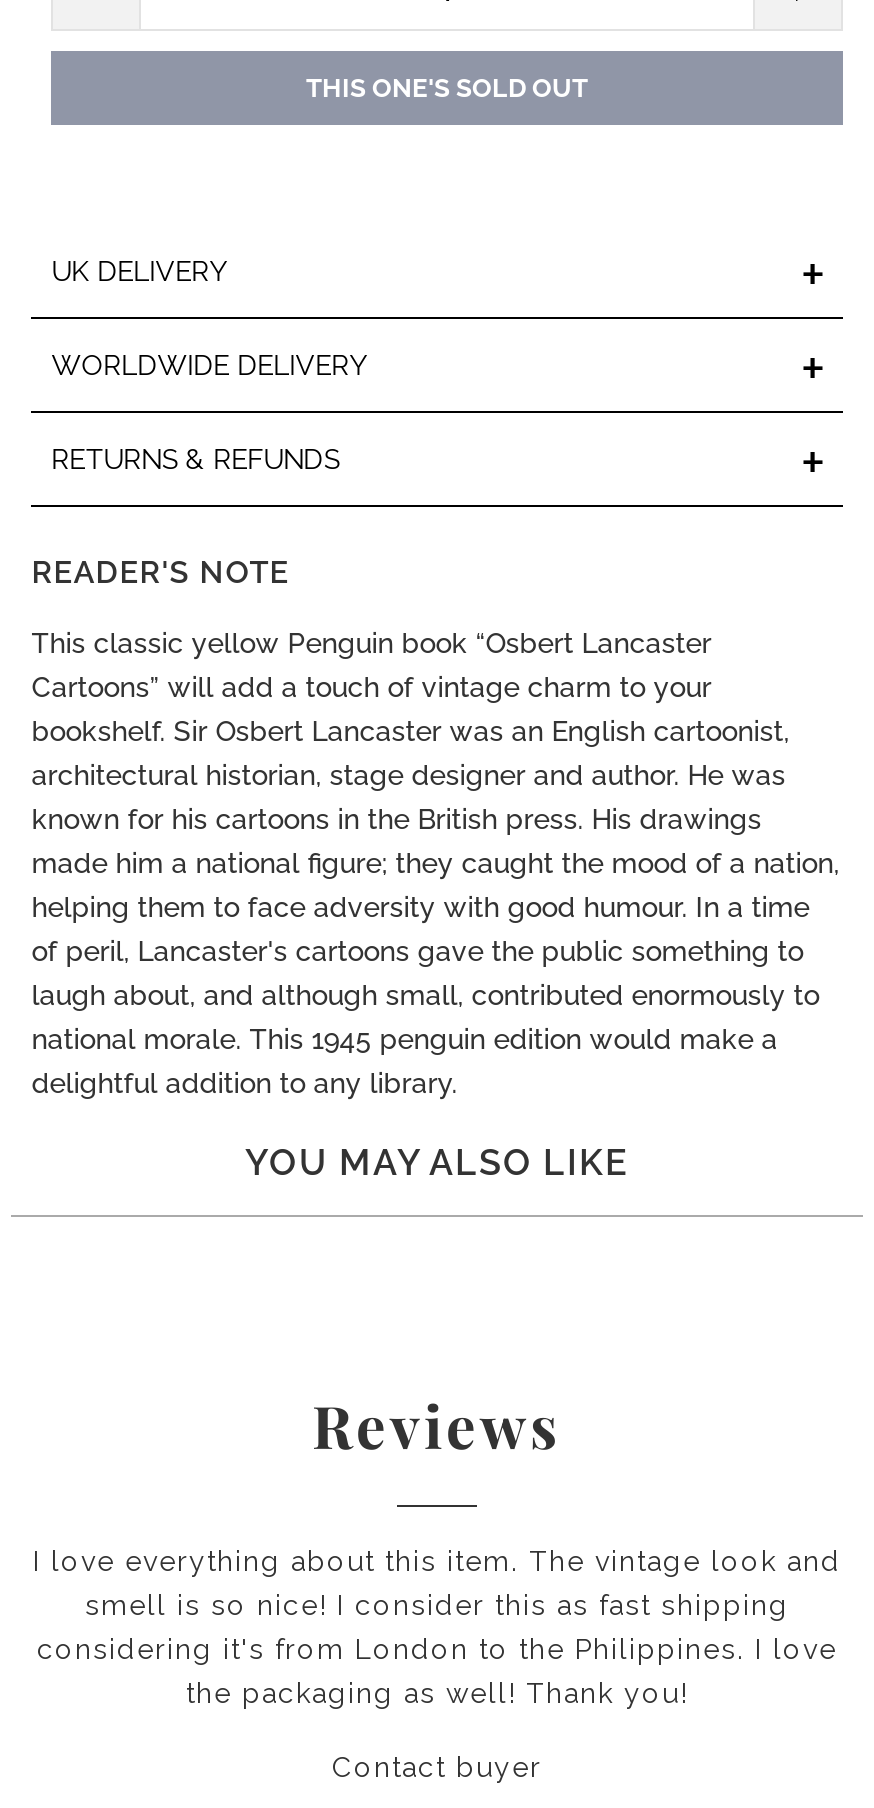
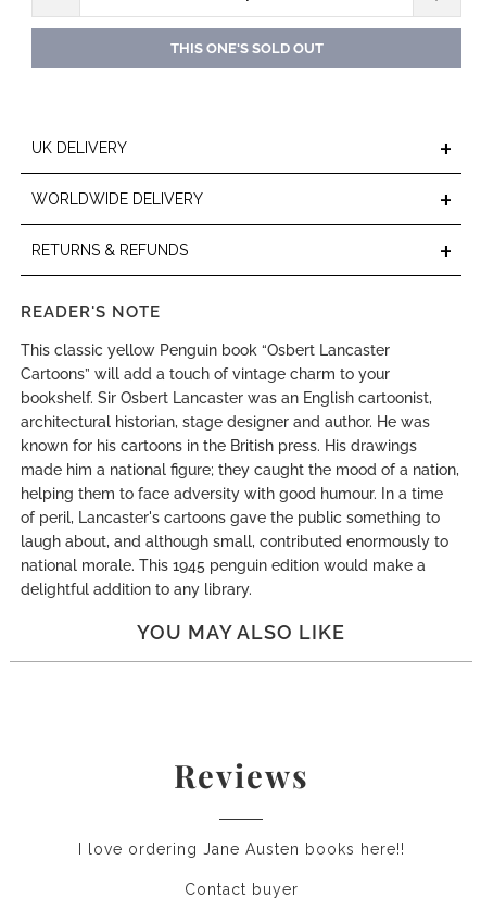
- I love everything about this item. The vintage look and
- smell is so nice! I consider this as fast shipping
- considering it's from London to the Philippines. I love
- the packaging as well! Thank you!
+ I love ordering Jane Austen books here!!
